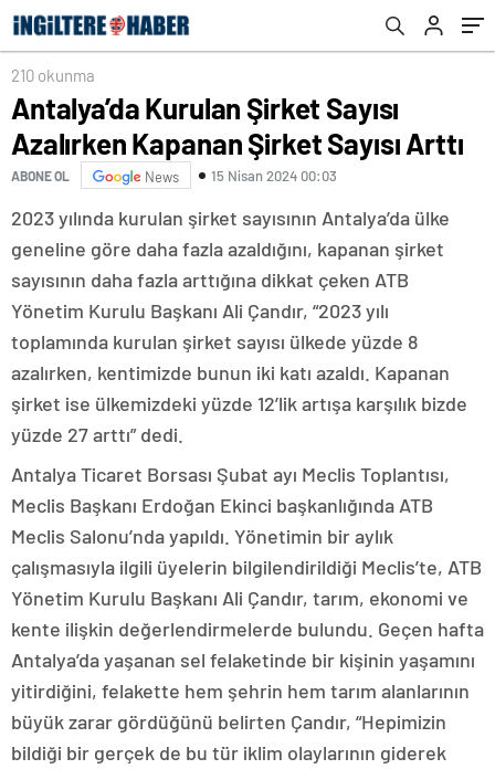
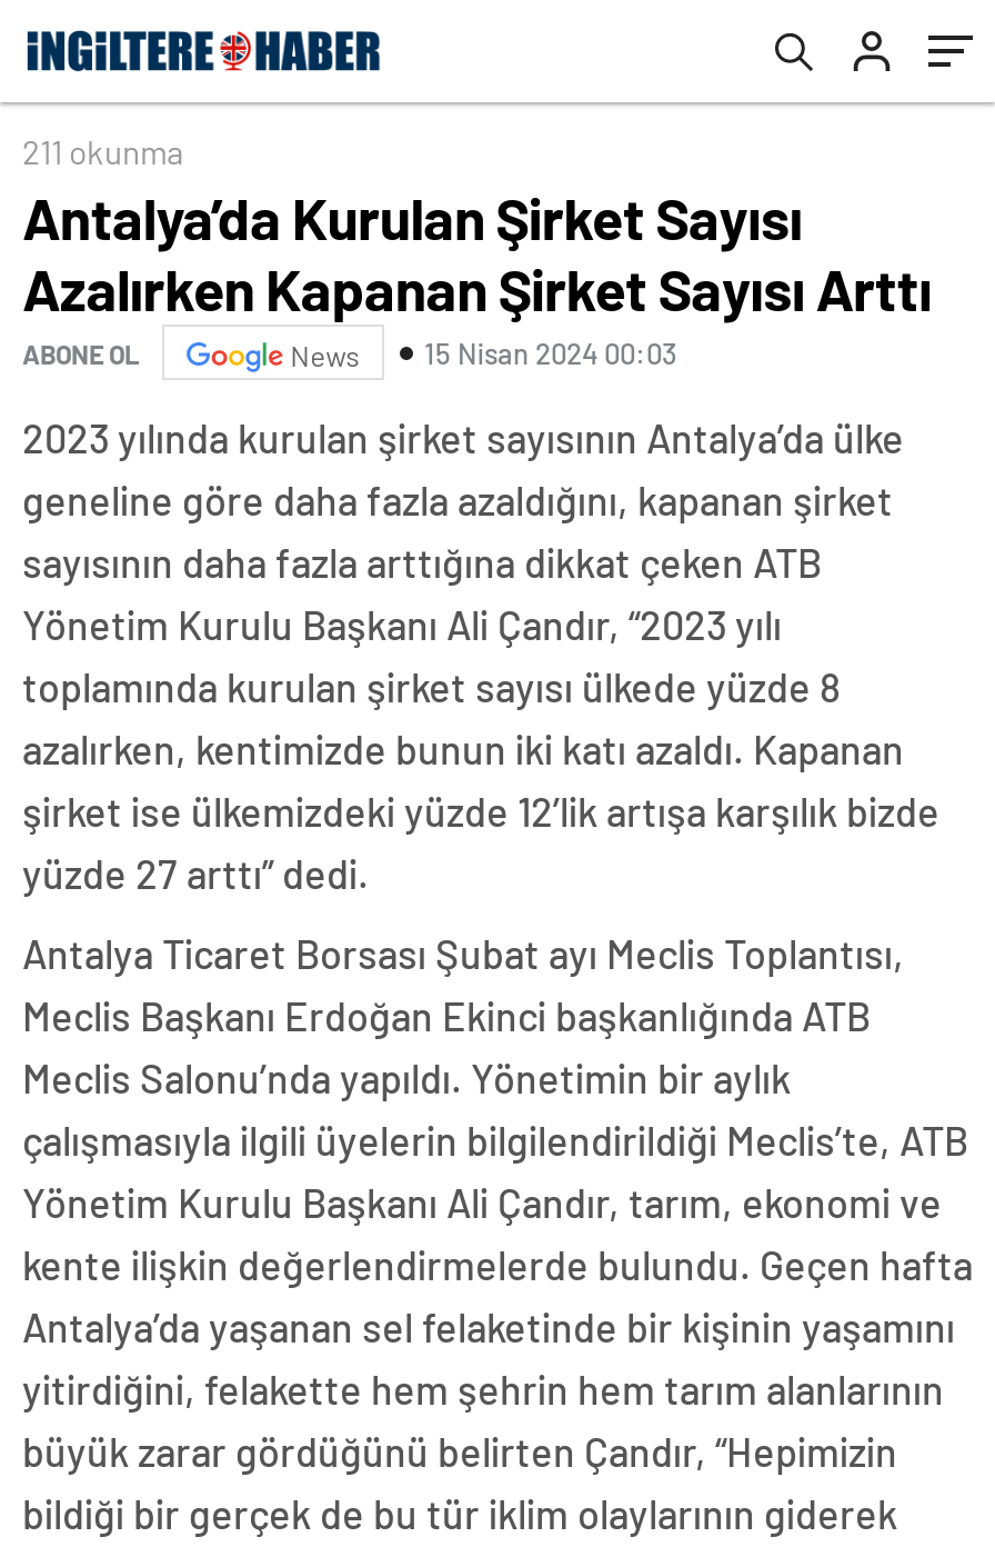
- 210 okunma
+ 211 okunma
